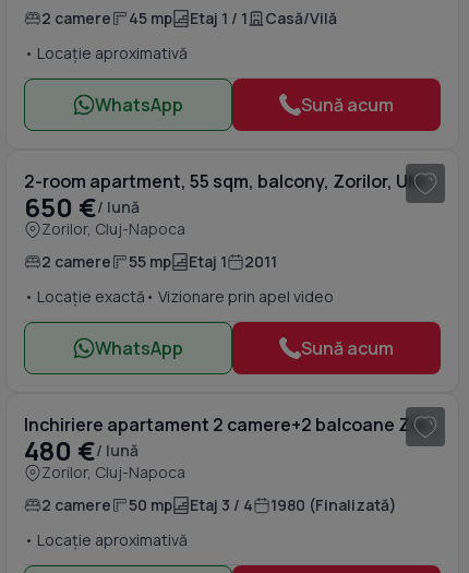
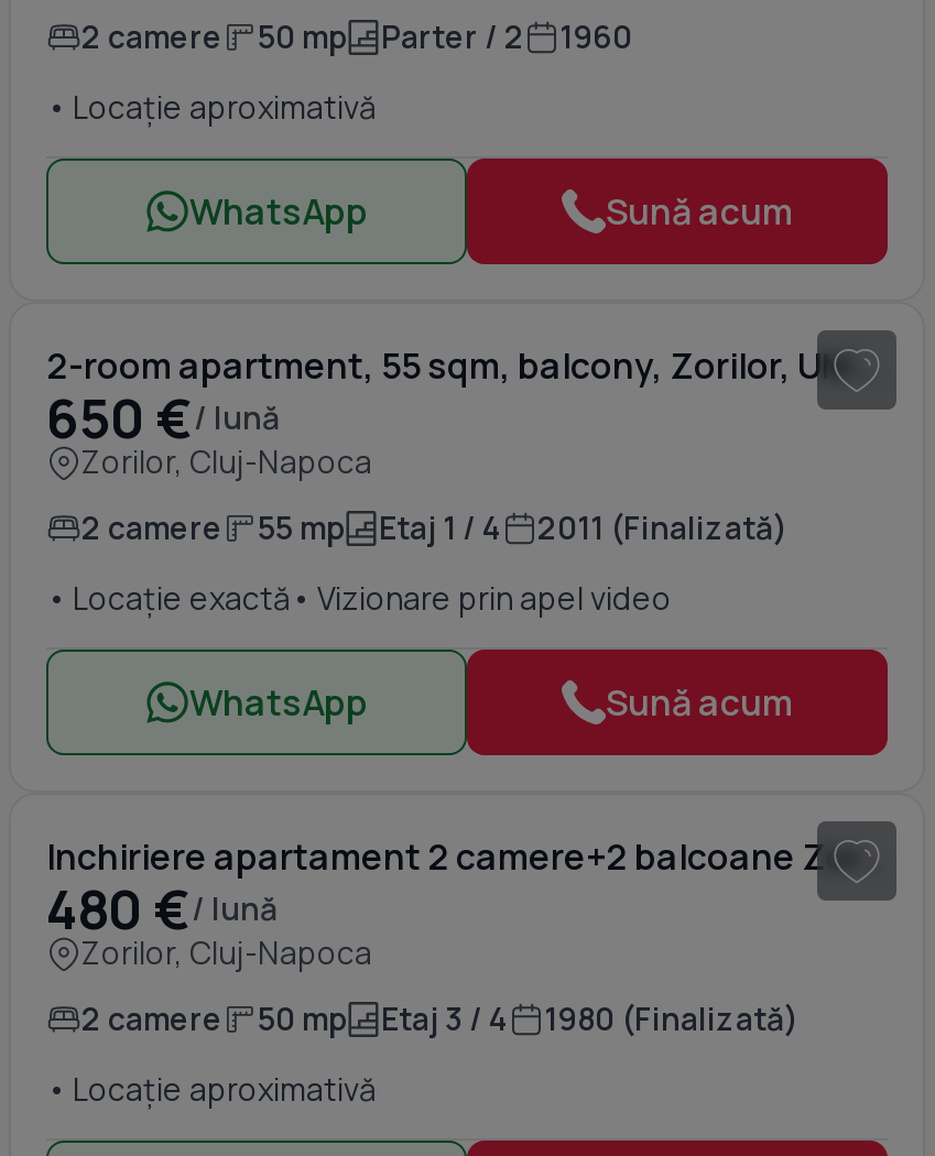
- 45 mp
- Etaj 1 / 1
- Casă/Vilă
+ 50 mp
+ Parter / 2
+ 1960

- Etaj 1
- 2011
+ Etaj 1 / 4
+ 2011 (Finalizată)
